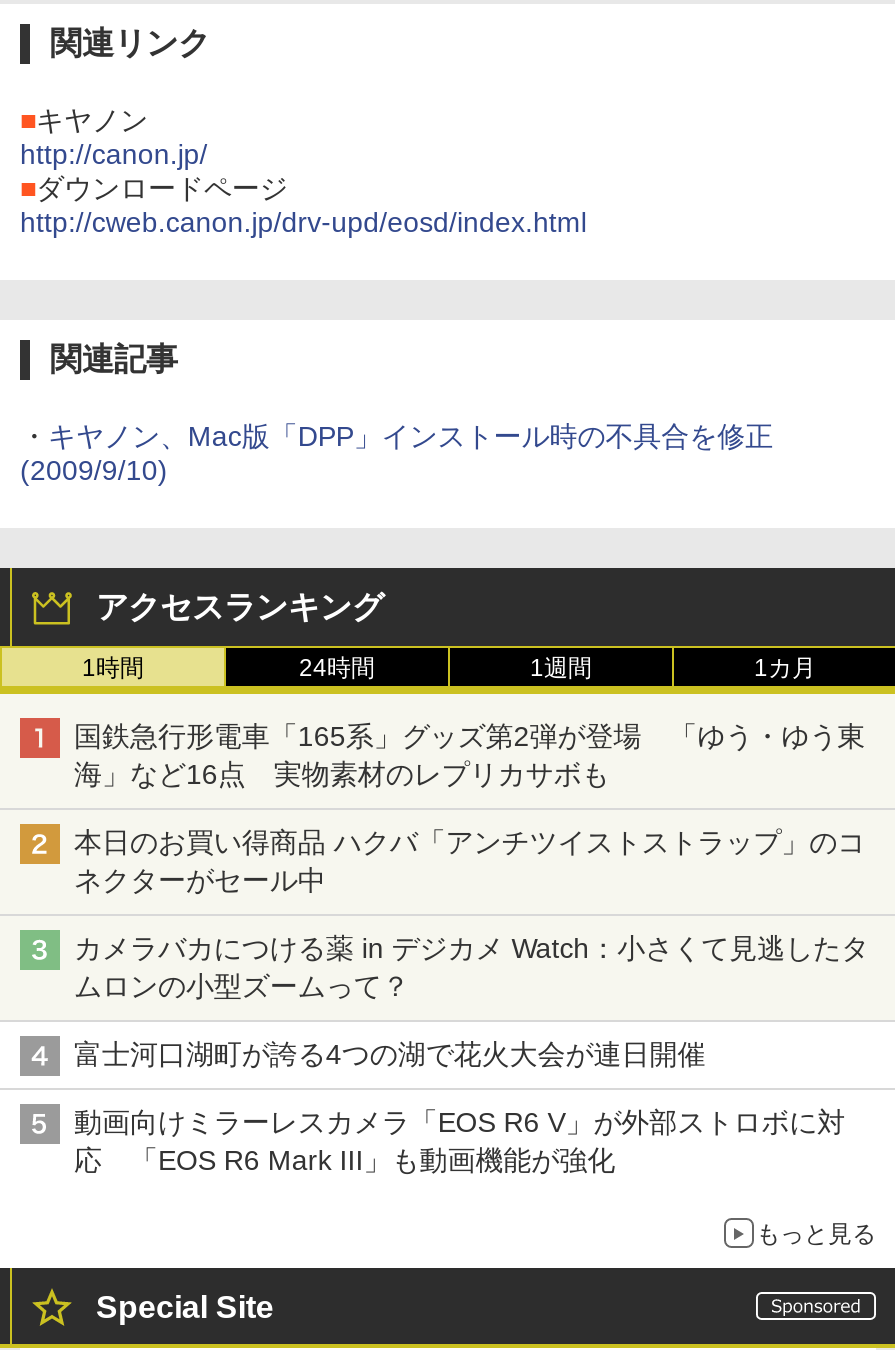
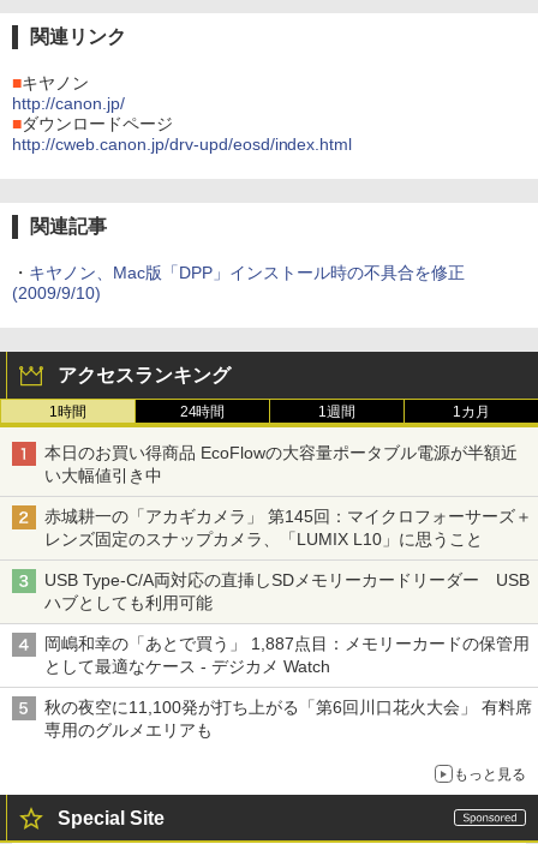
- 国鉄急行形電車「165系」グッズ第2弾が登場 「ゆう・ゆう東
- 海」など16点 実物素材のレプリカサボも
+ 本日のお買い得商品 EcoFlowの大容量ポータブル電源が半額近
+ い大幅値引き中

- 本日のお買い得商品 ハクバ「アンチツイストストラップ」のコ
- ネクターがセール中
+ 赤城耕一の「アカギカメラ」 第145回：マイクロフォーサーズ＋
+ レンズ固定のスナップカメラ、「LUMIX L10」に思うこと

- カメラバカにつける薬 in デジカメ Watch：小さくて見逃したタ
- ムロンの小型ズームって？
+ USB Type-C/A両対応の直挿しSDメモリーカードリーダー USB
+ ハブとしても利用可能

- 富士河口湖町が誇る4つの湖で花火大会が連日開催
+ 岡嶋和幸の「あとで買う」 1,887点目：メモリーカードの保管用
+ として最適なケース - デジカメ Watch

- 動画向けミラーレスカメラ「EOS R6 V」が外部ストロボに対
- 応 「EOS R6 Mark III」も動画機能が強化
+ 秋の夜空に11,100発が打ち上がる「第6回川口花火大会」 有料席
+ 専用のグルメエリアも
